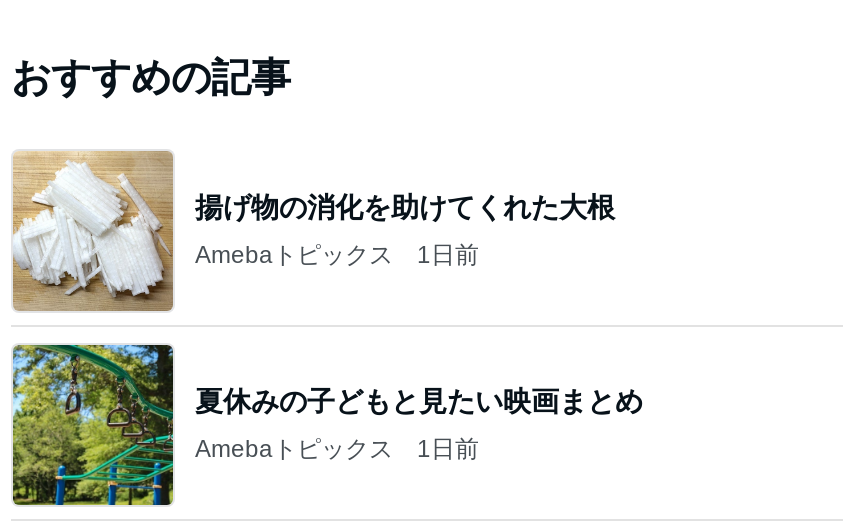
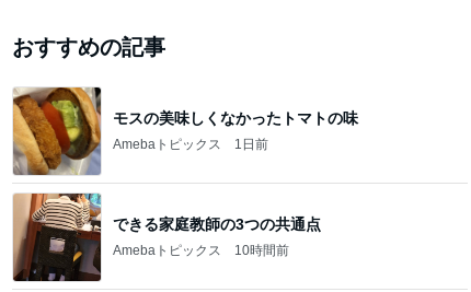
- [image]
- 揚げ物の消化を助けてくれた大根
+ [image]
+ モスの美味しくなかったトマトの味

- [image]
- 夏休みの子どもと見たい映画まとめ
+ [image]
+ できる家庭教師の3つの共通点

- Amebaトピックス 1日前
+ Amebaトピックス 10時間前
